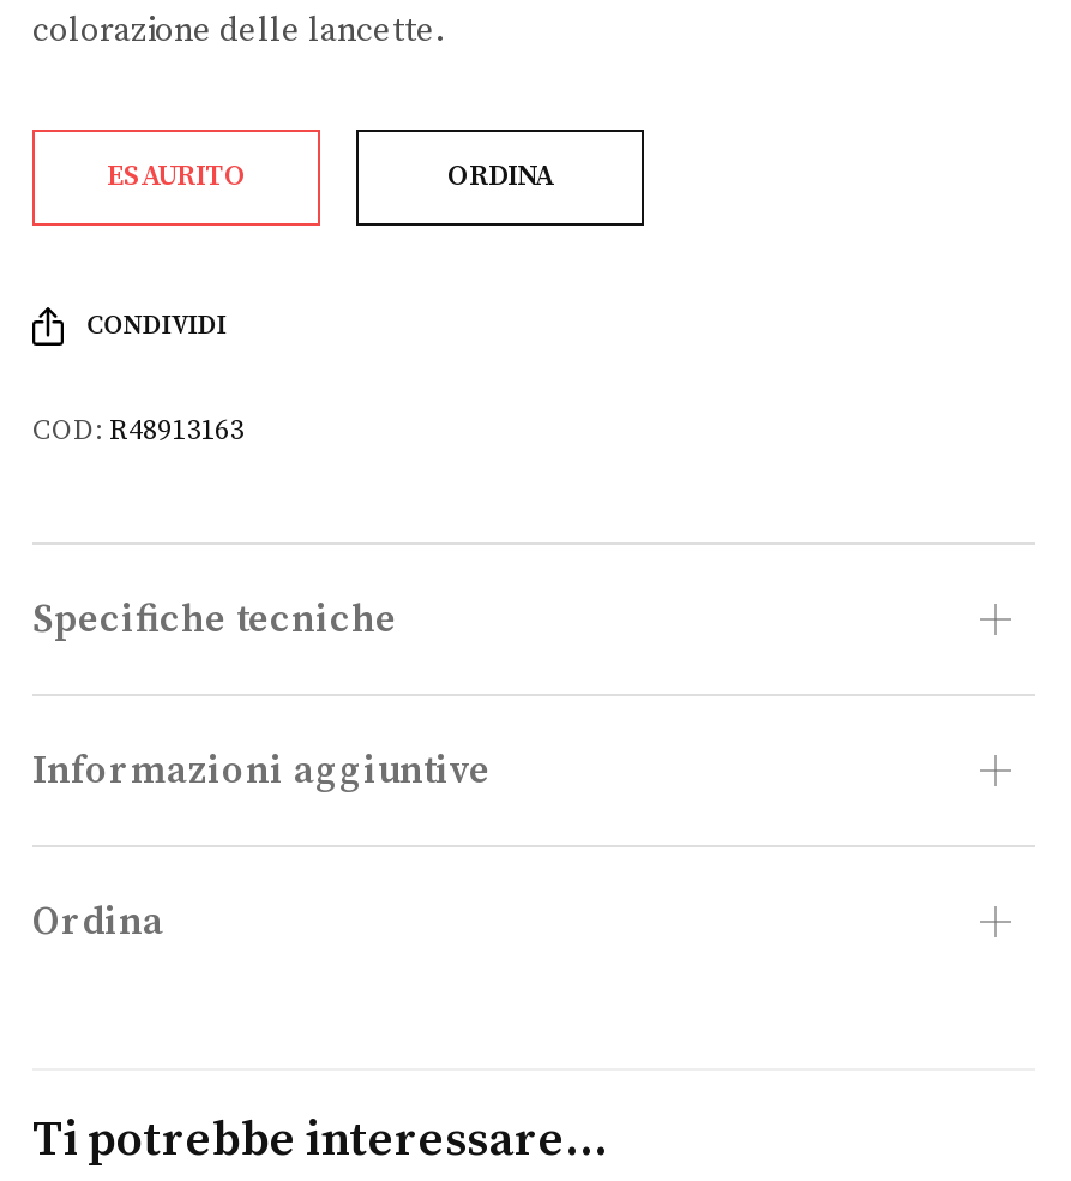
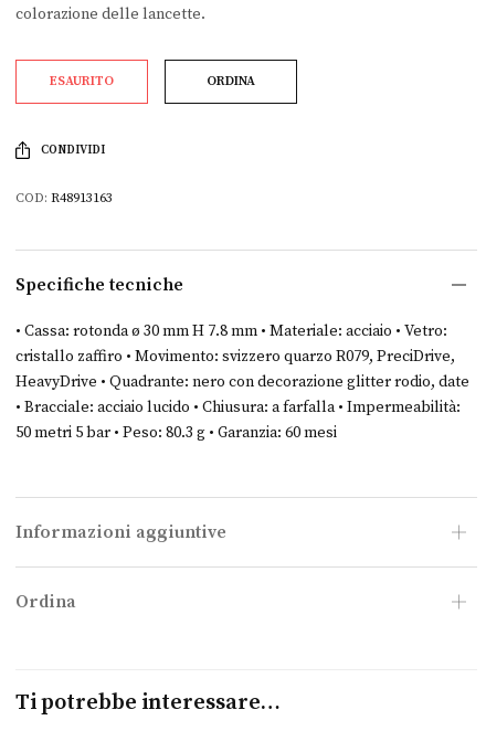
+ • Cassa: rotonda ø 30 mm H 7.8 mm • Materiale: acciaio • Vetro:
+ cristallo zaffiro • Movimento: svizzero quarzo R079, PreciDrive,
+ HeavyDrive • Quadrante: nero con decorazione glitter rodio, date
+ • Bracciale: acciaio lucido • Chiusura: a farfalla • Impermeabilità:
+ 50 metri 5 bar • Peso: 80.3 g • Garanzia: 60 mesi
